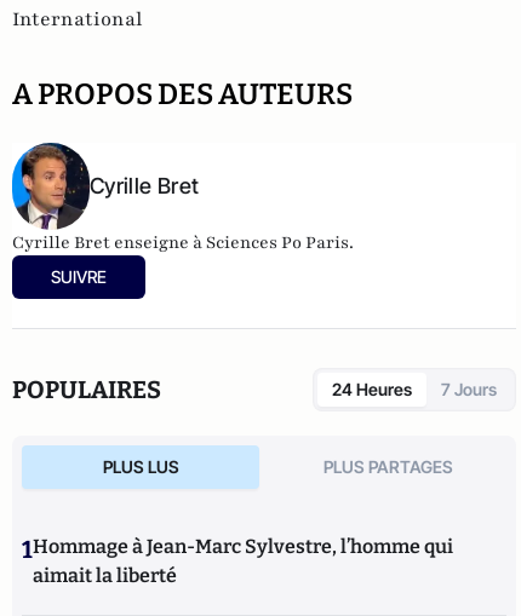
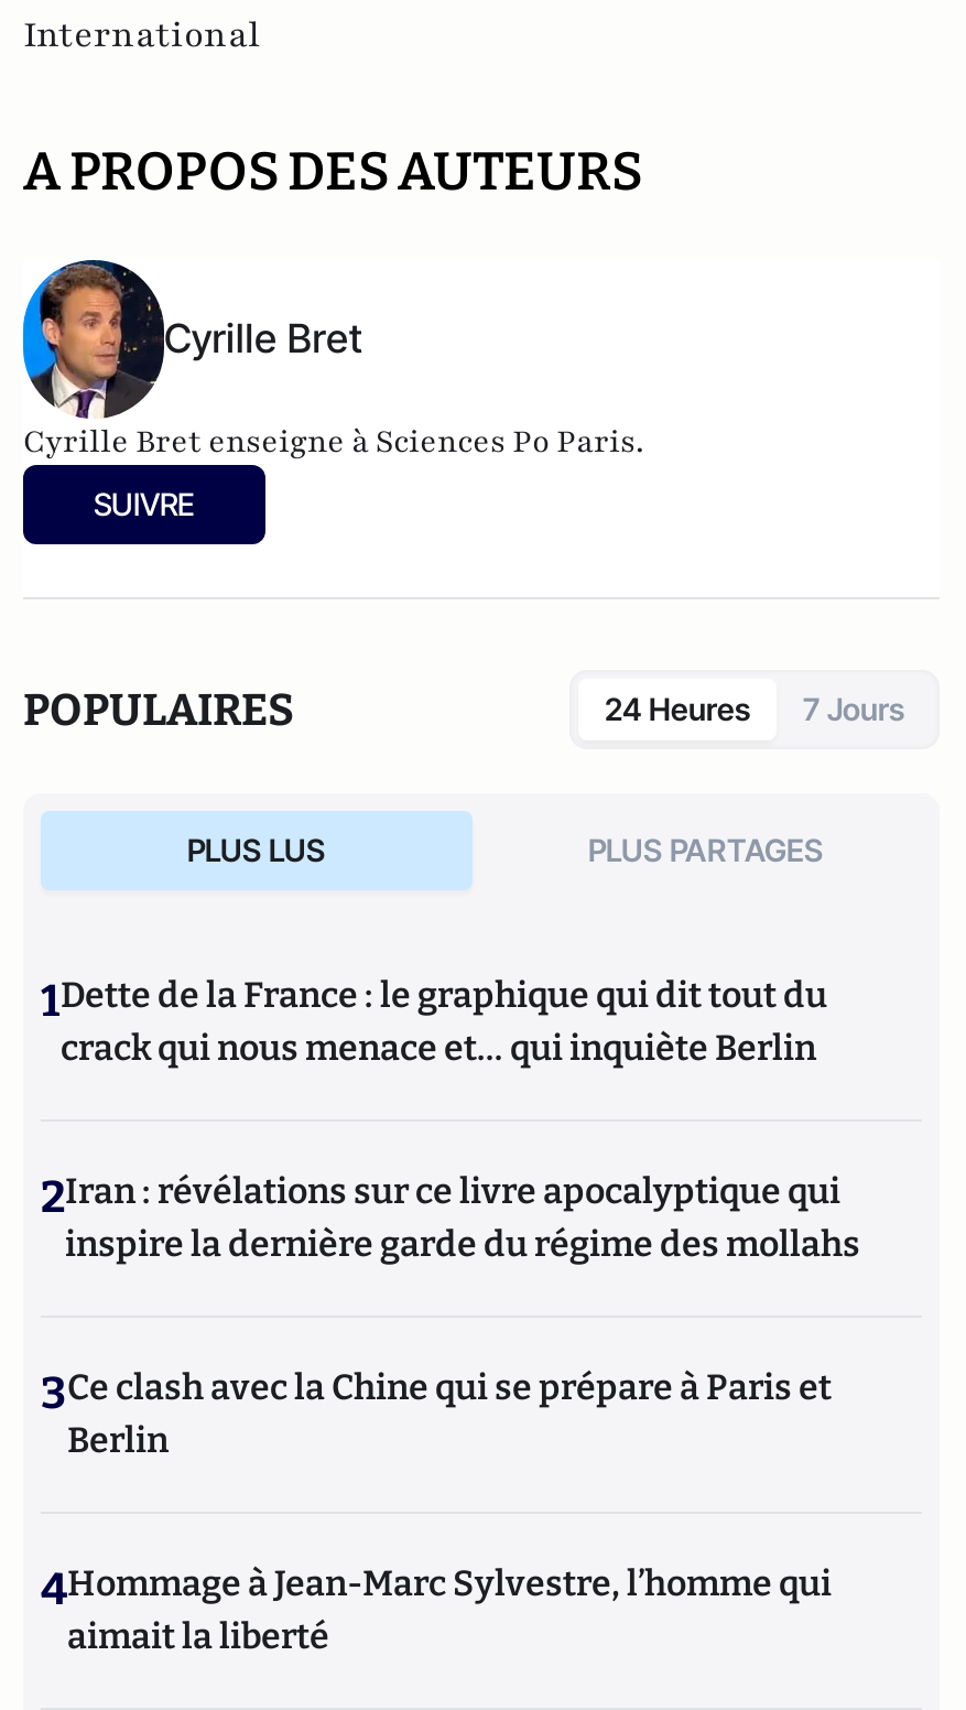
- 1Hommage à Jean-Marc Sylvestre, l’homme qui
+ 1Dette de la France : le graphique qui dit tout du
+ crack qui nous menace et… qui inquiète Berlin
+ 2Iran : révélations sur ce livre apocalyptique qui
+ inspire la dernière garde du régime des mollahs
+ 3Ce clash avec la Chine qui se prépare à Paris et
+ Berlin
+ 4Hommage à Jean-Marc Sylvestre, l’homme qui
